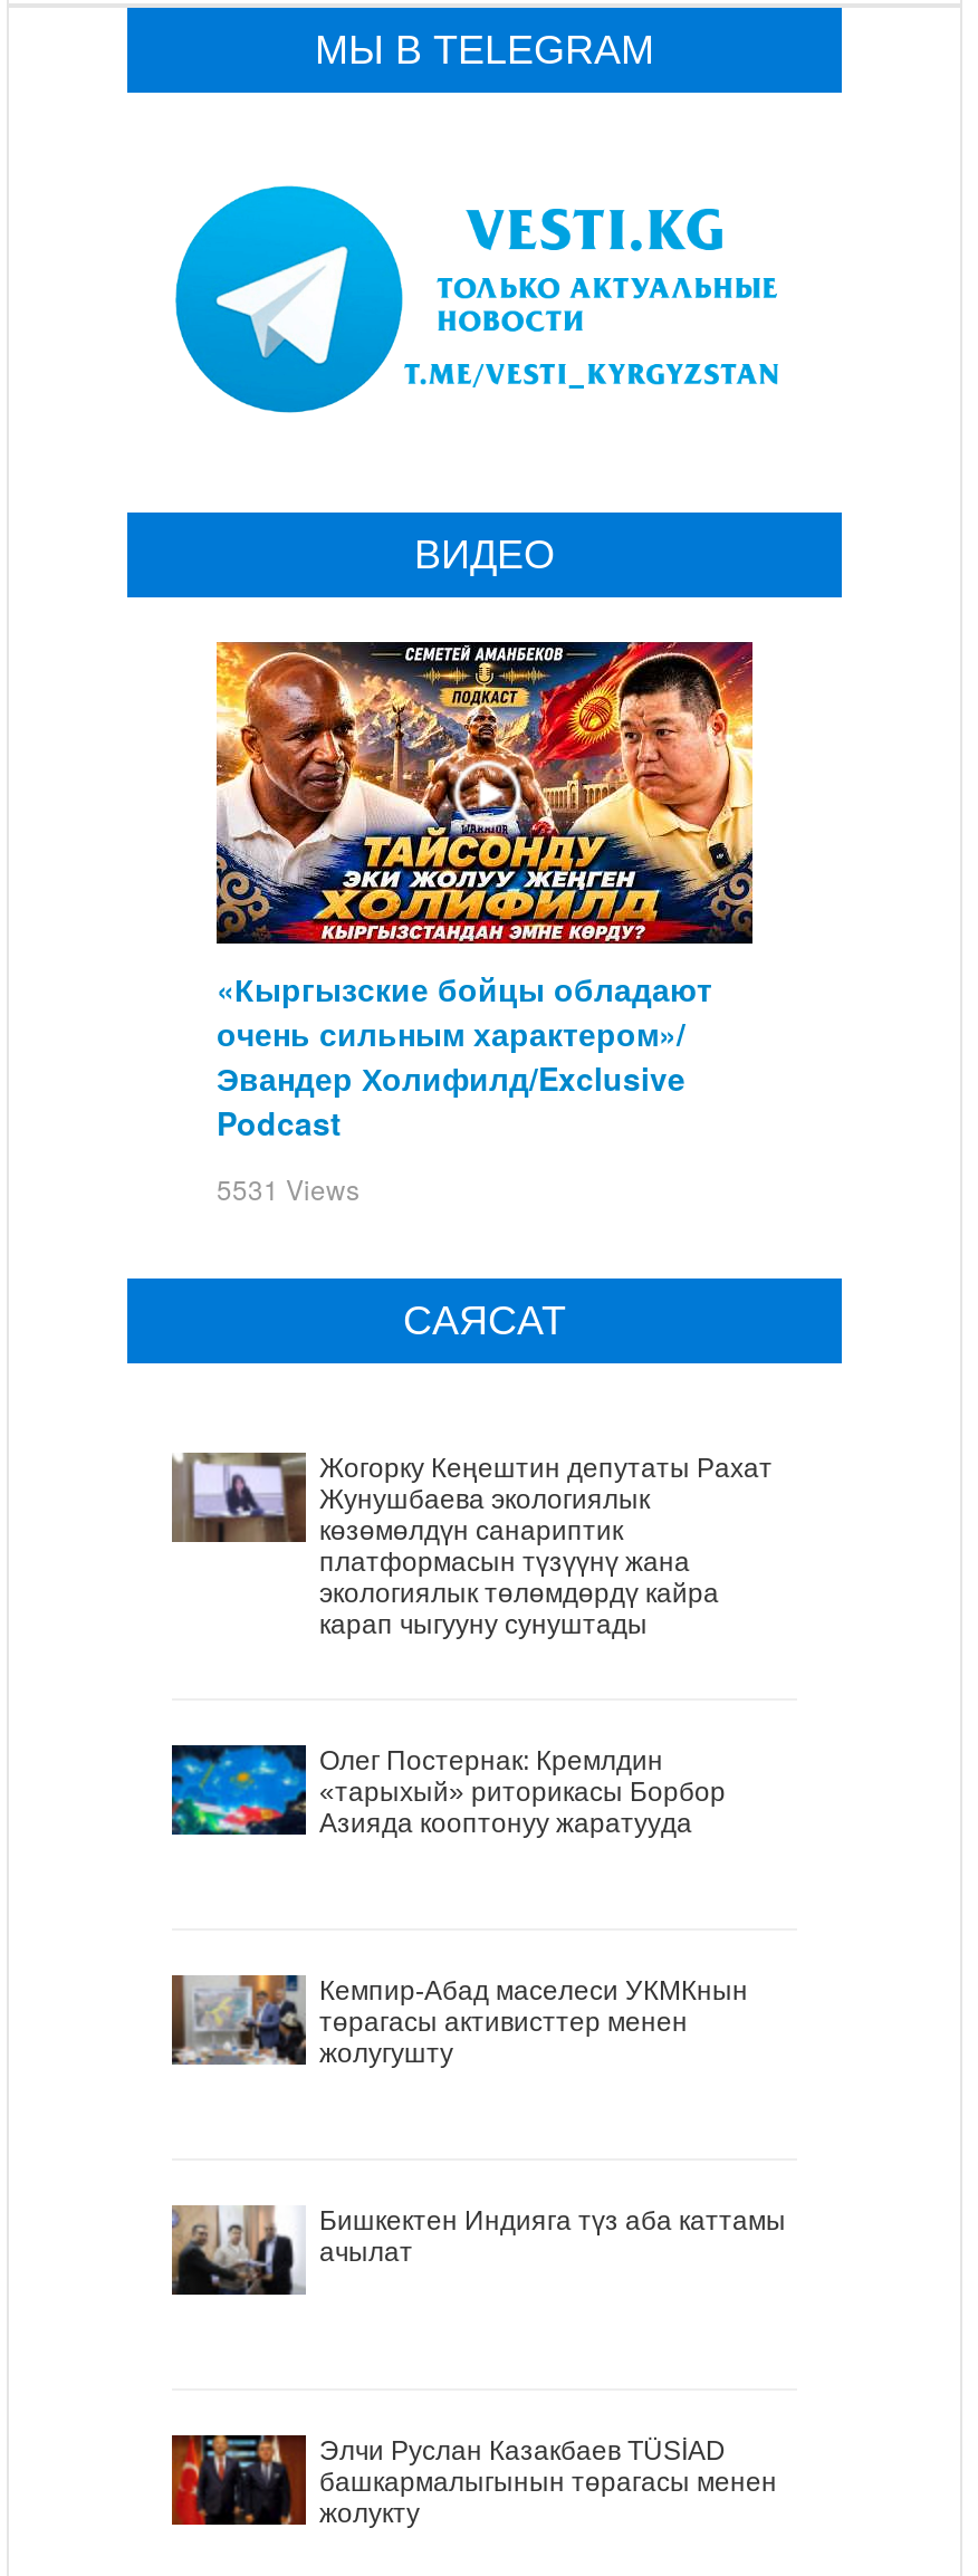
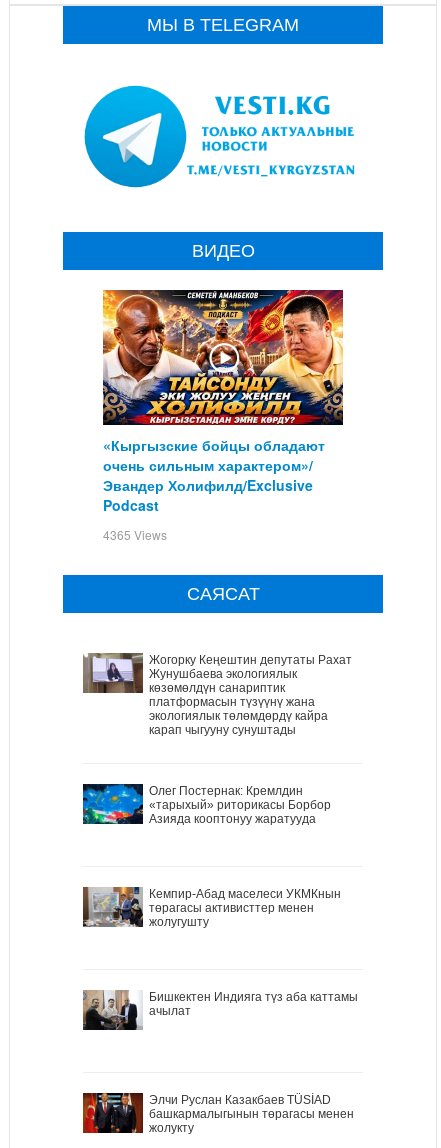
- 5531 Views
+ 4365 Views
